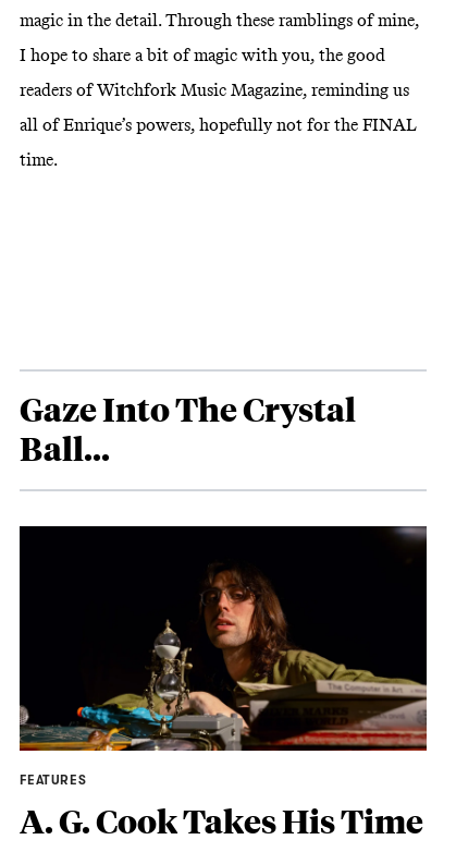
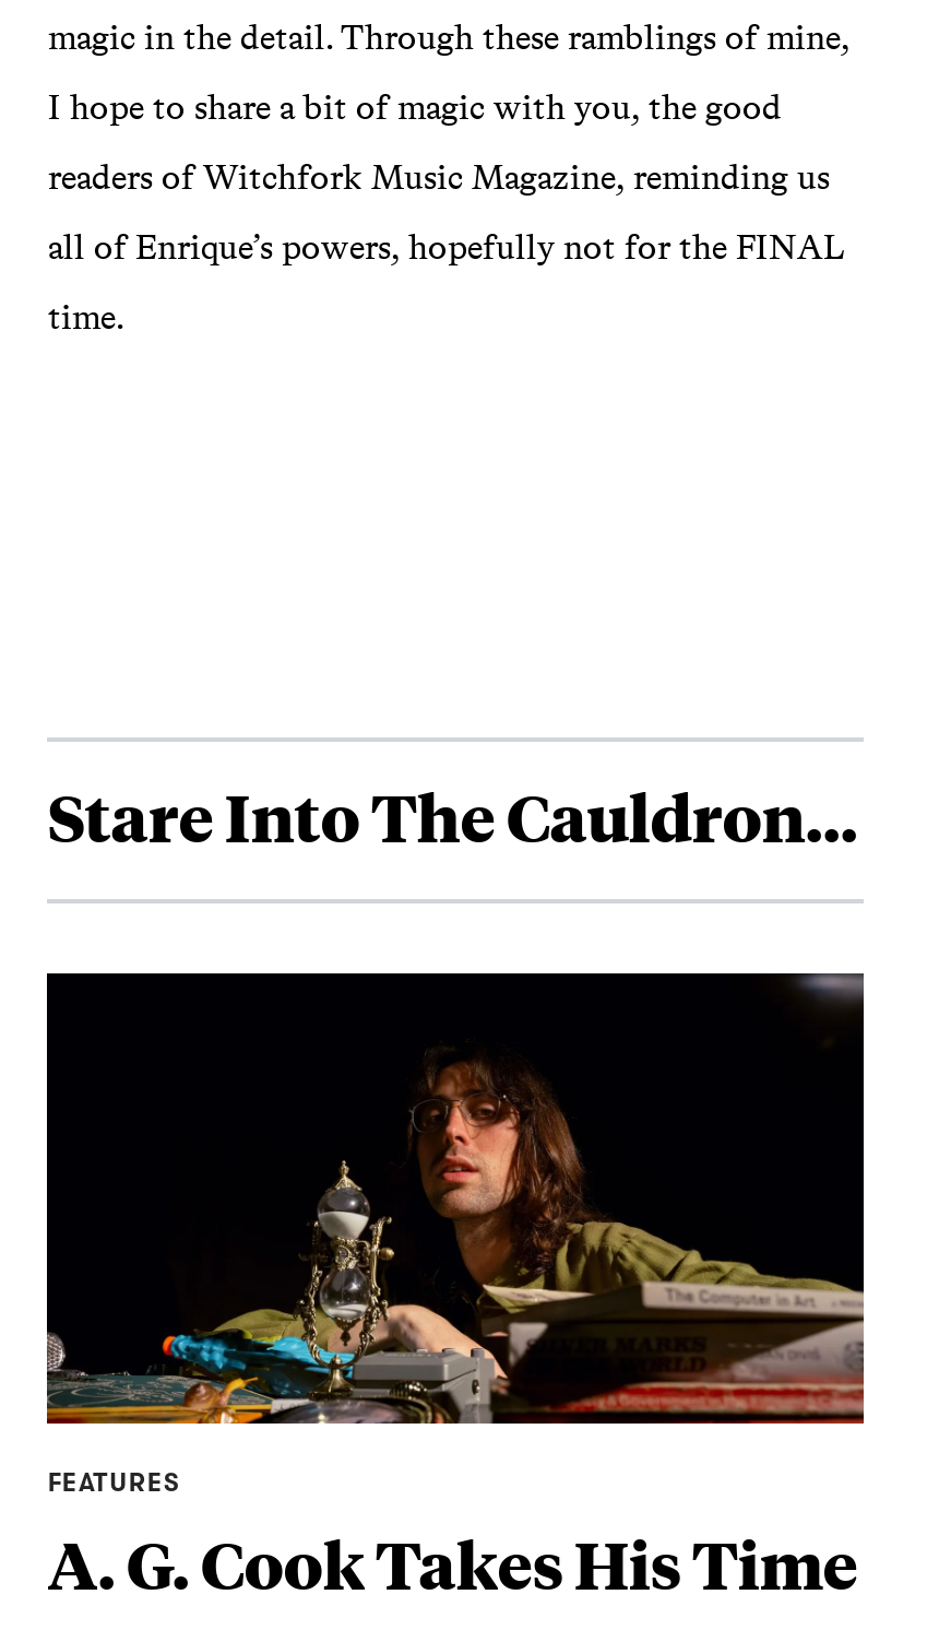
- Gaze Into The Crystal
- Ball...
+ Stare Into The Cauldron...
